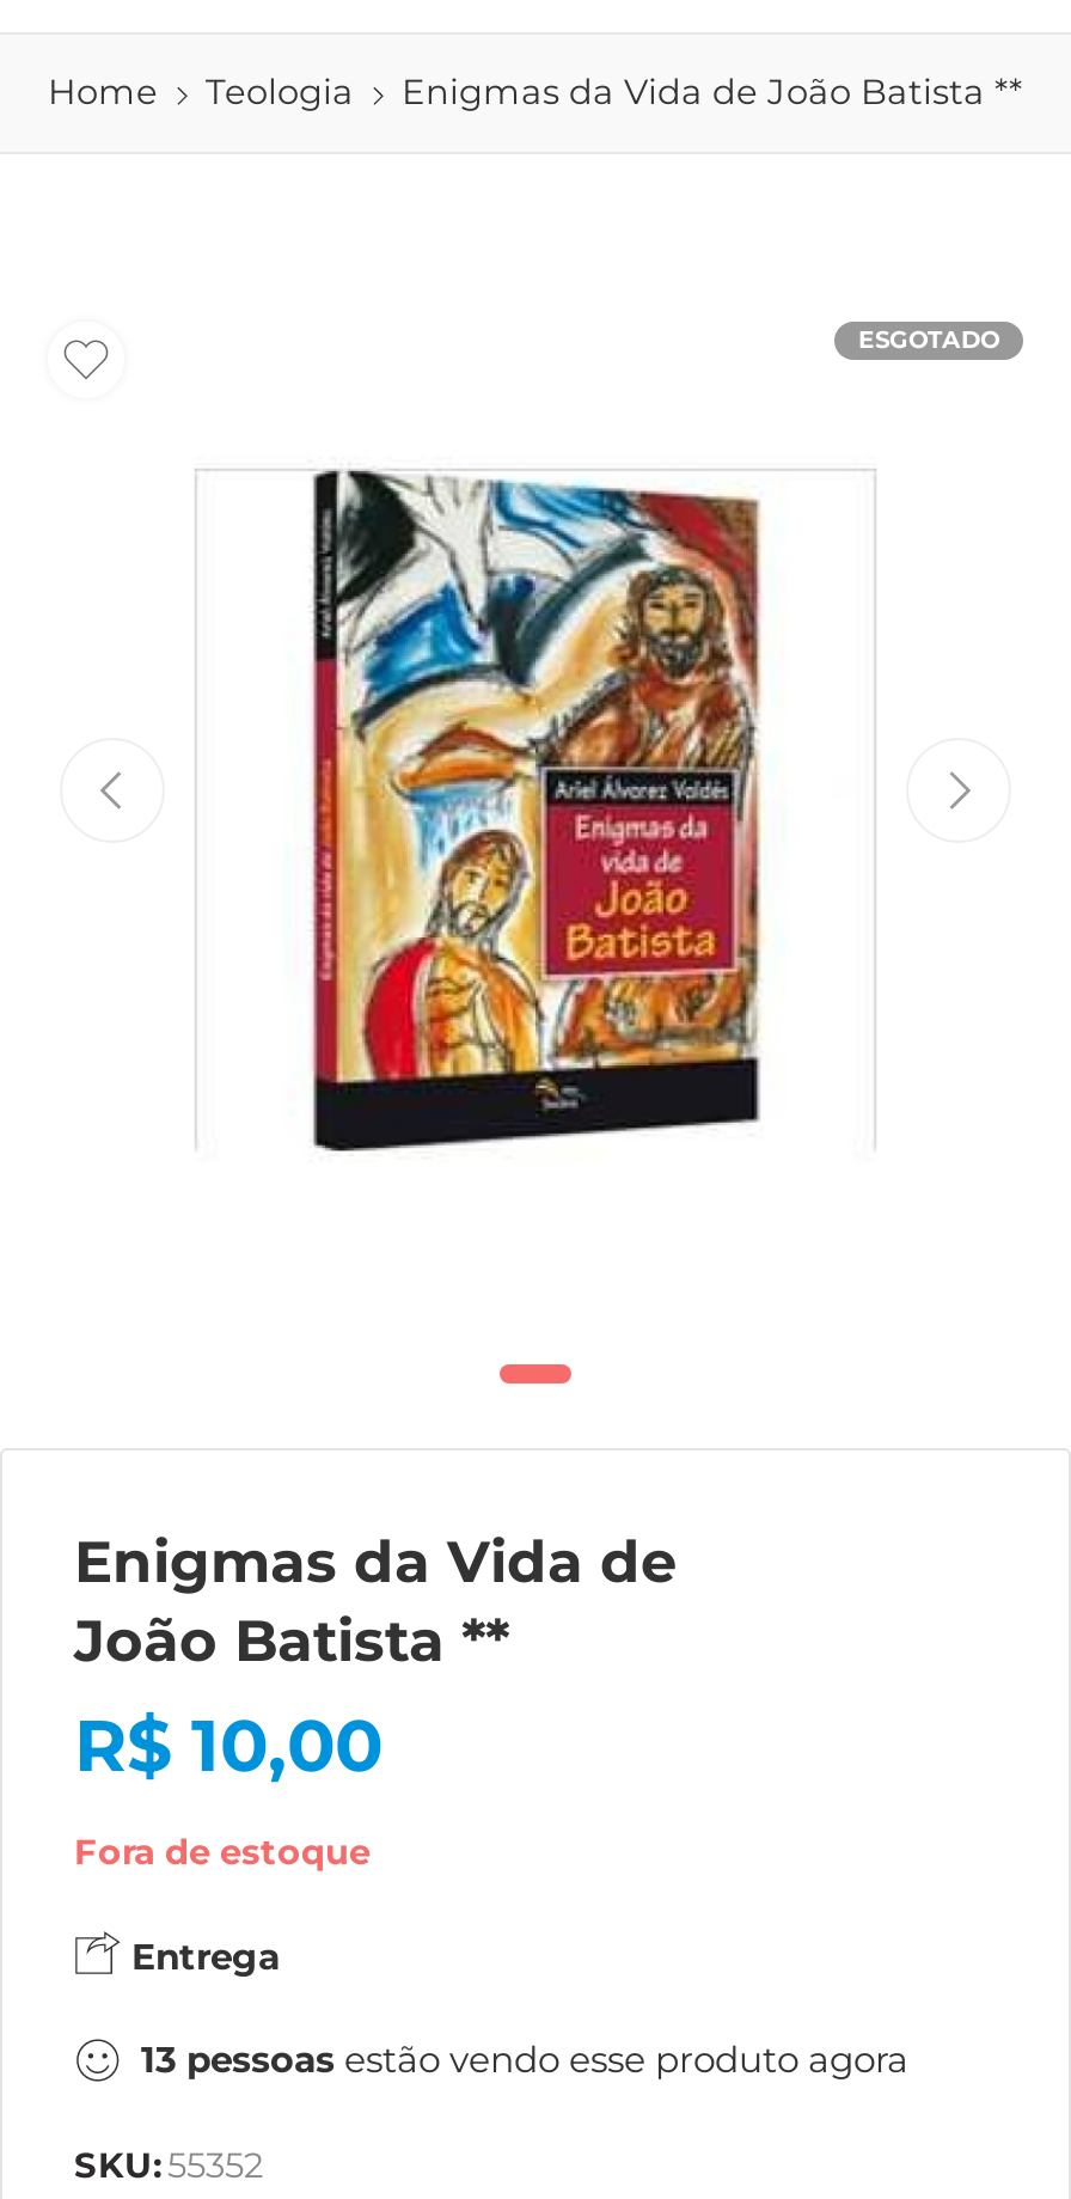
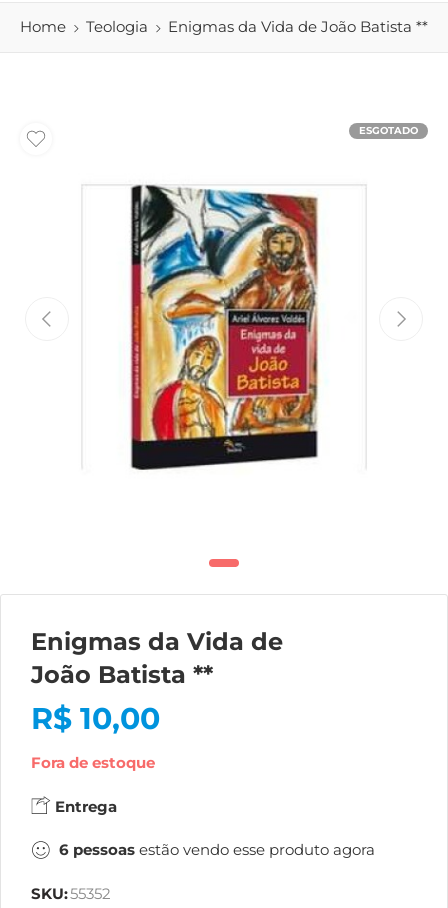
- 13 pessoas estão vendo esse produto agora
+ 6 pessoas estão vendo esse produto agora
